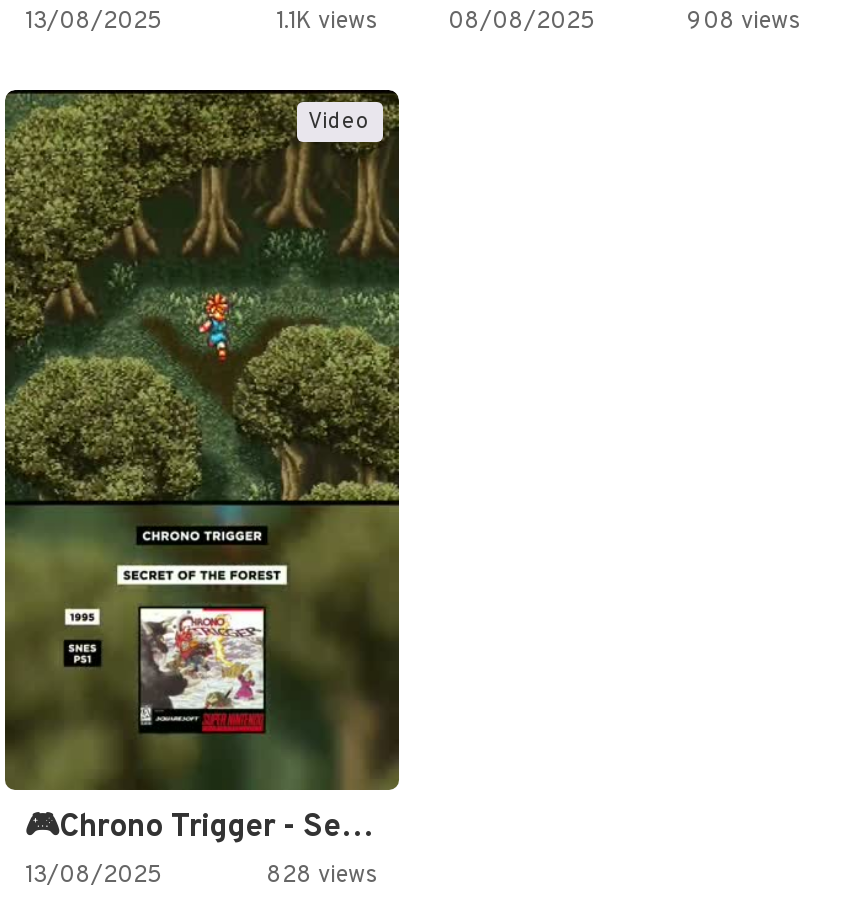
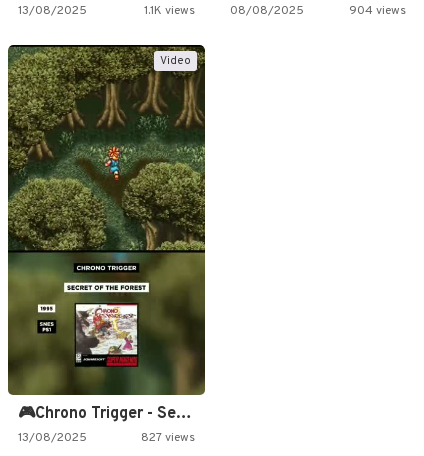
- 908 views
+ 904 views

- 828 views
+ 827 views
